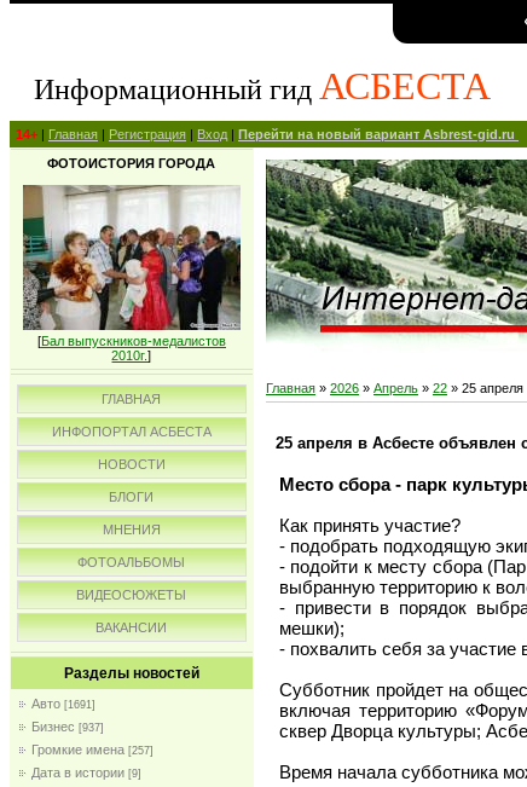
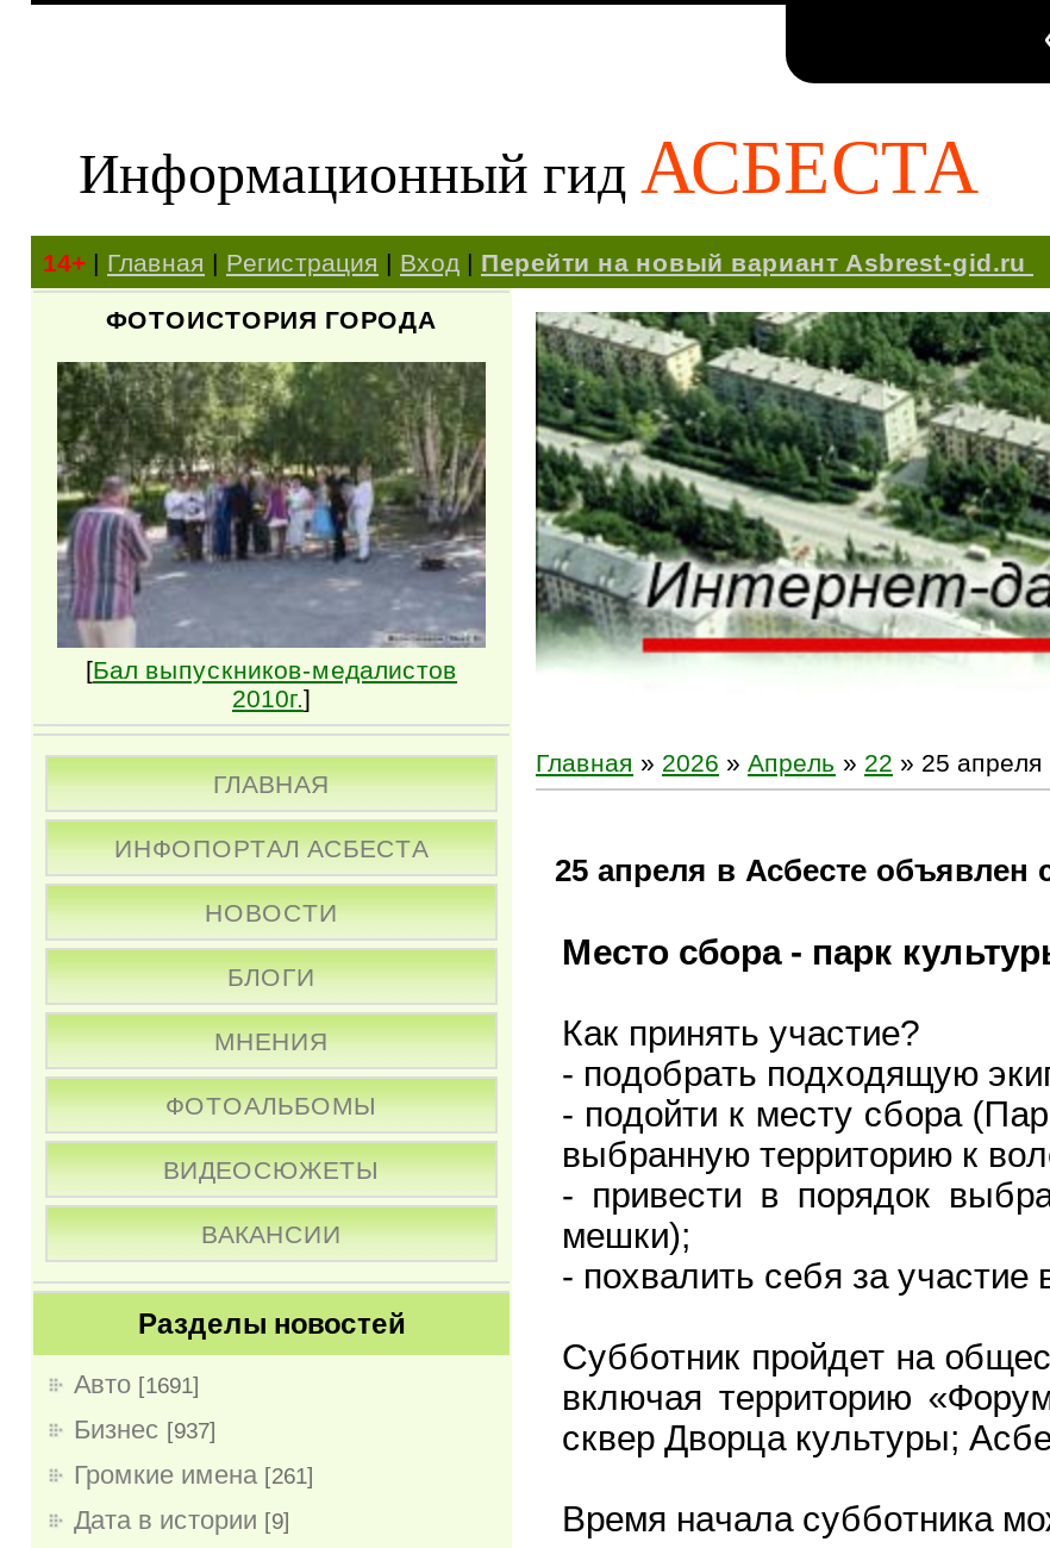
- [image]
+ [image]

- Громкие имена [257]
+ Громкие имена [261]
